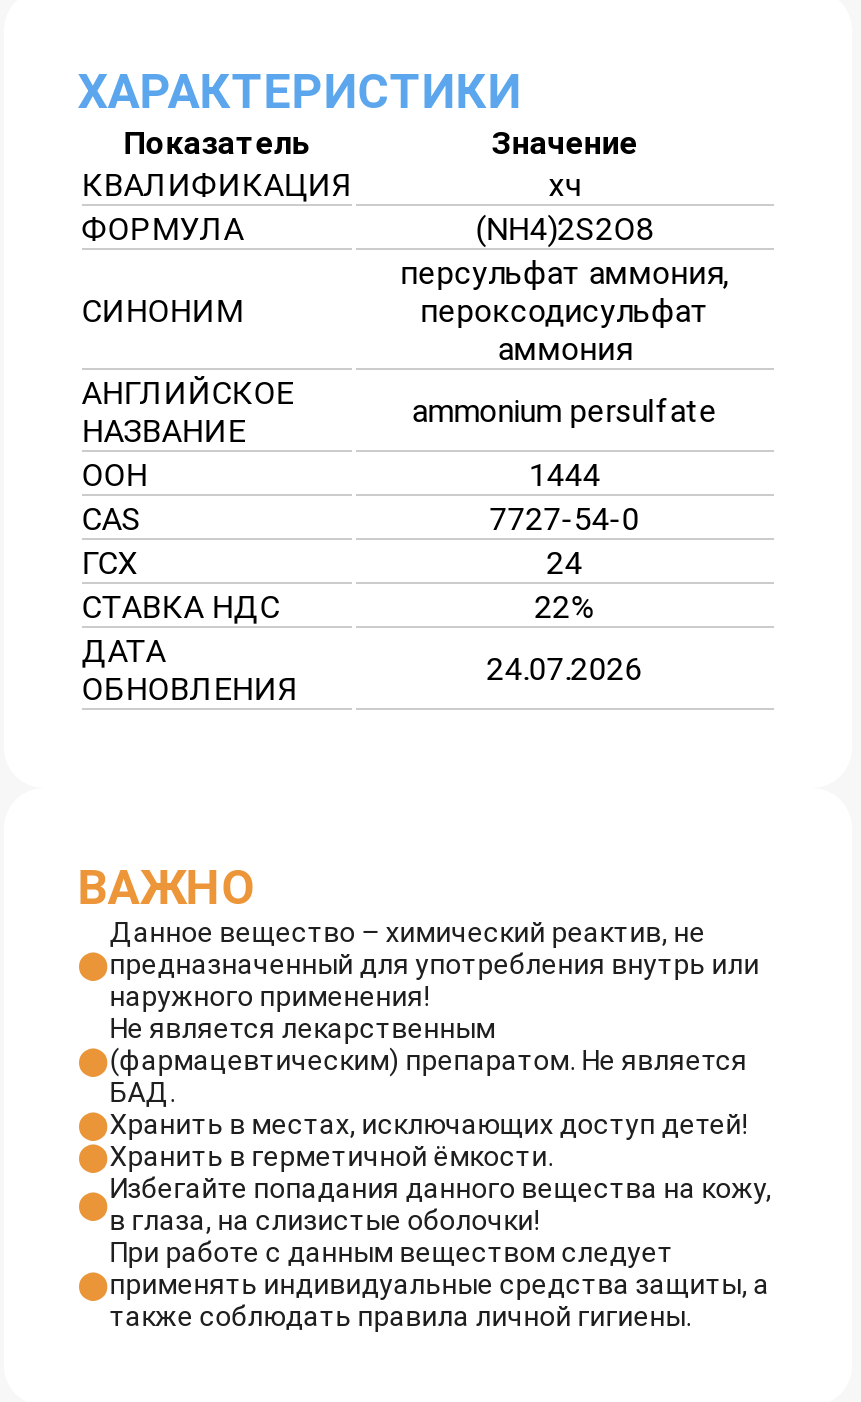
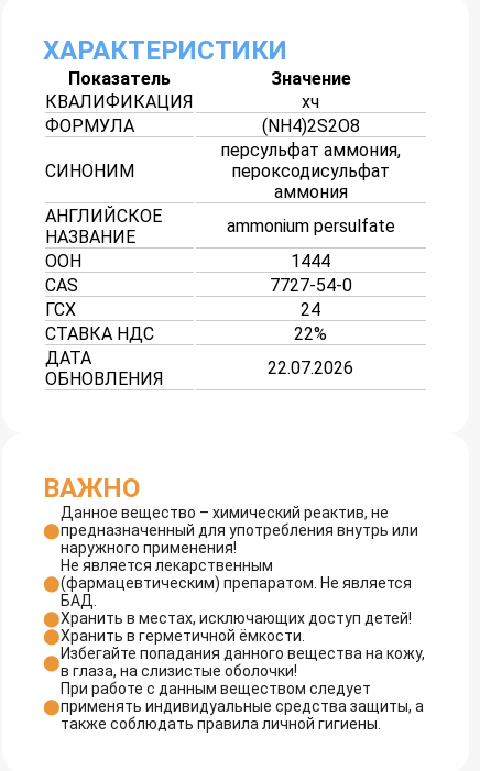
- 24.07.2026
+ 22.07.2026
